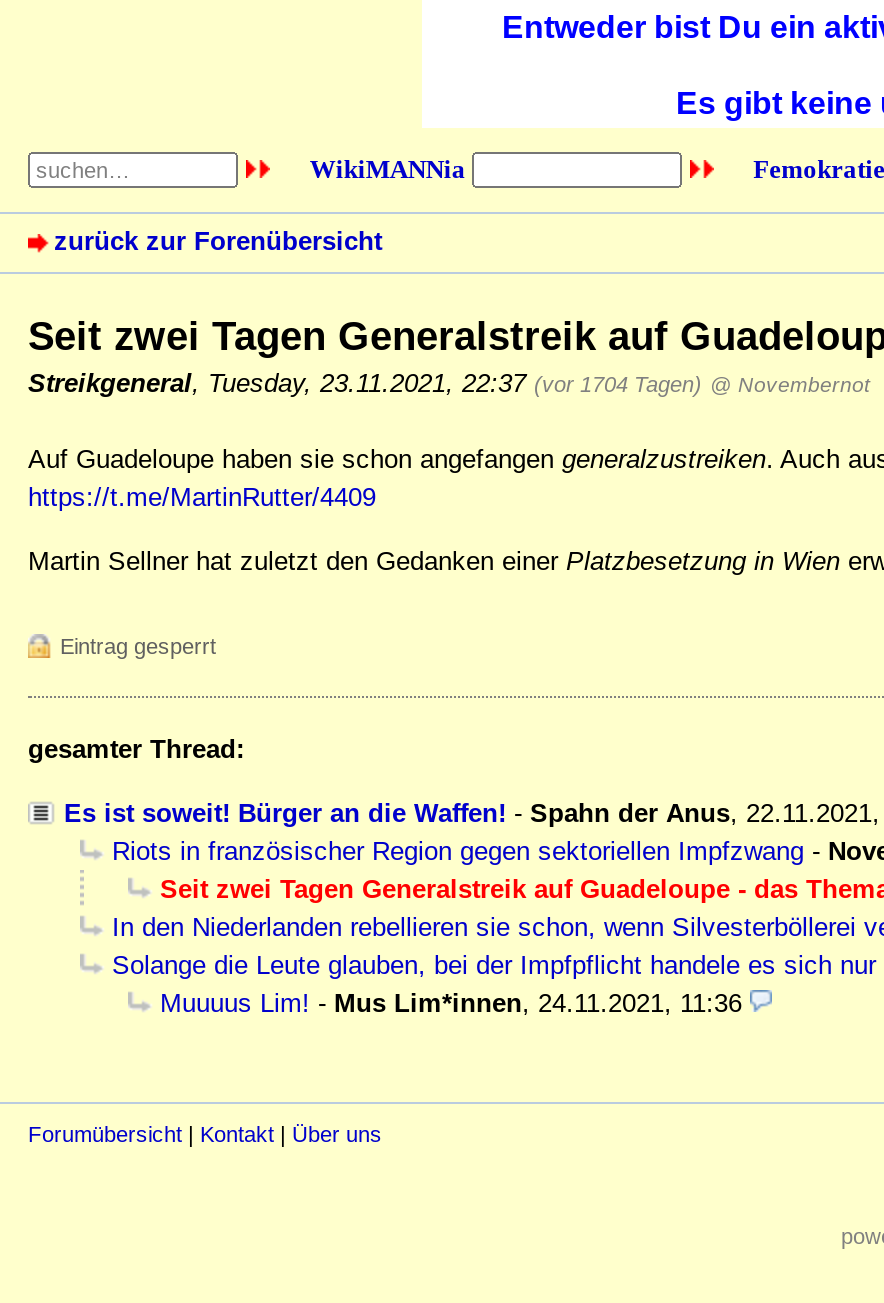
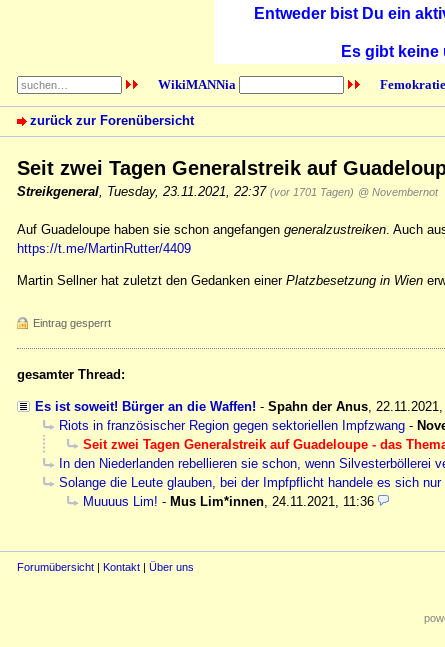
- Streikgeneral, Tuesday, 23.11.2021, 22:37 (vor 1704 Tagen) @ Novembernot
+ Streikgeneral, Tuesday, 23.11.2021, 22:37 (vor 1701 Tagen) @ Novembernot
